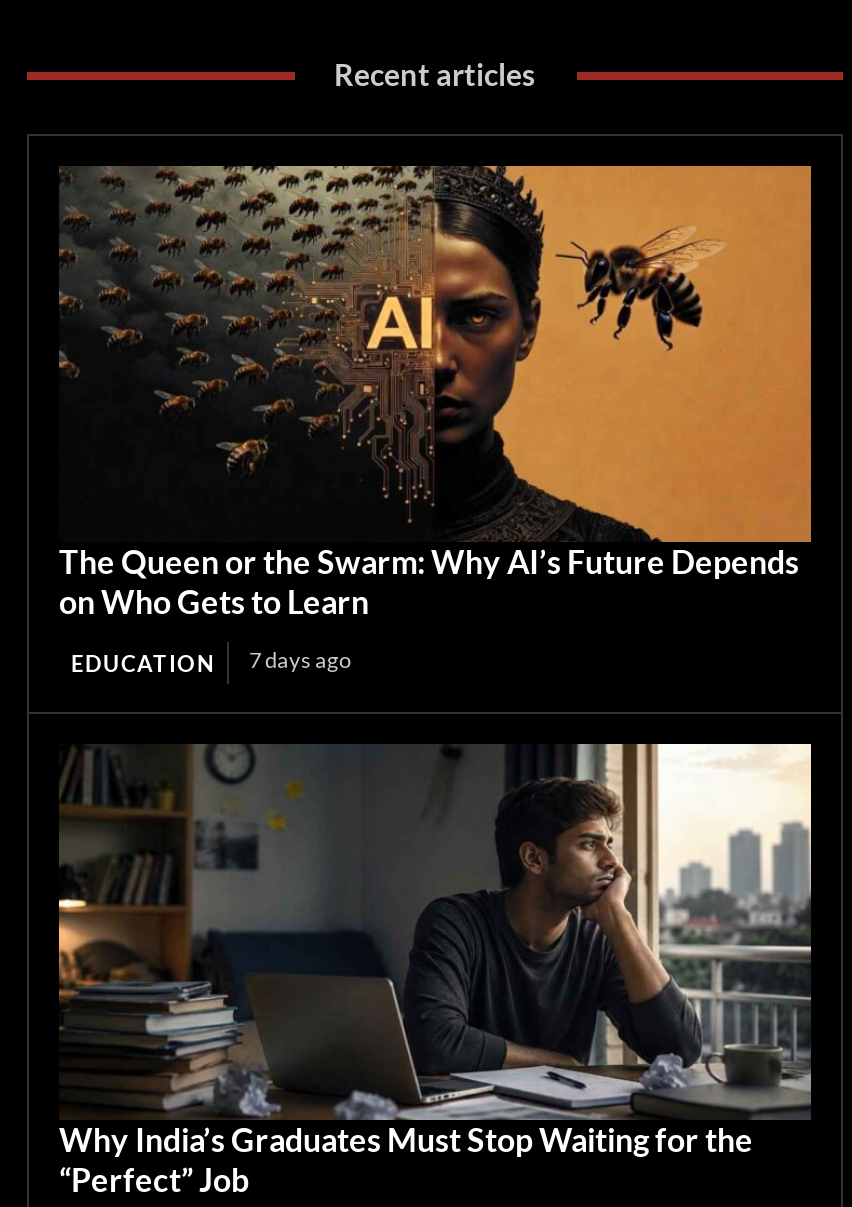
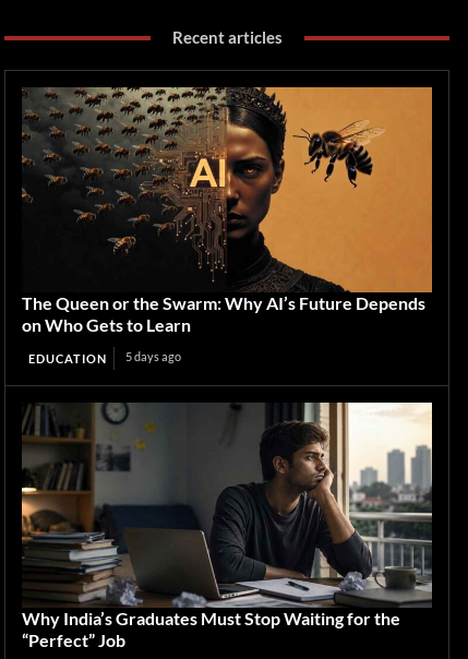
- EDUCATION 7 days ago
+ EDUCATION 5 days ago
